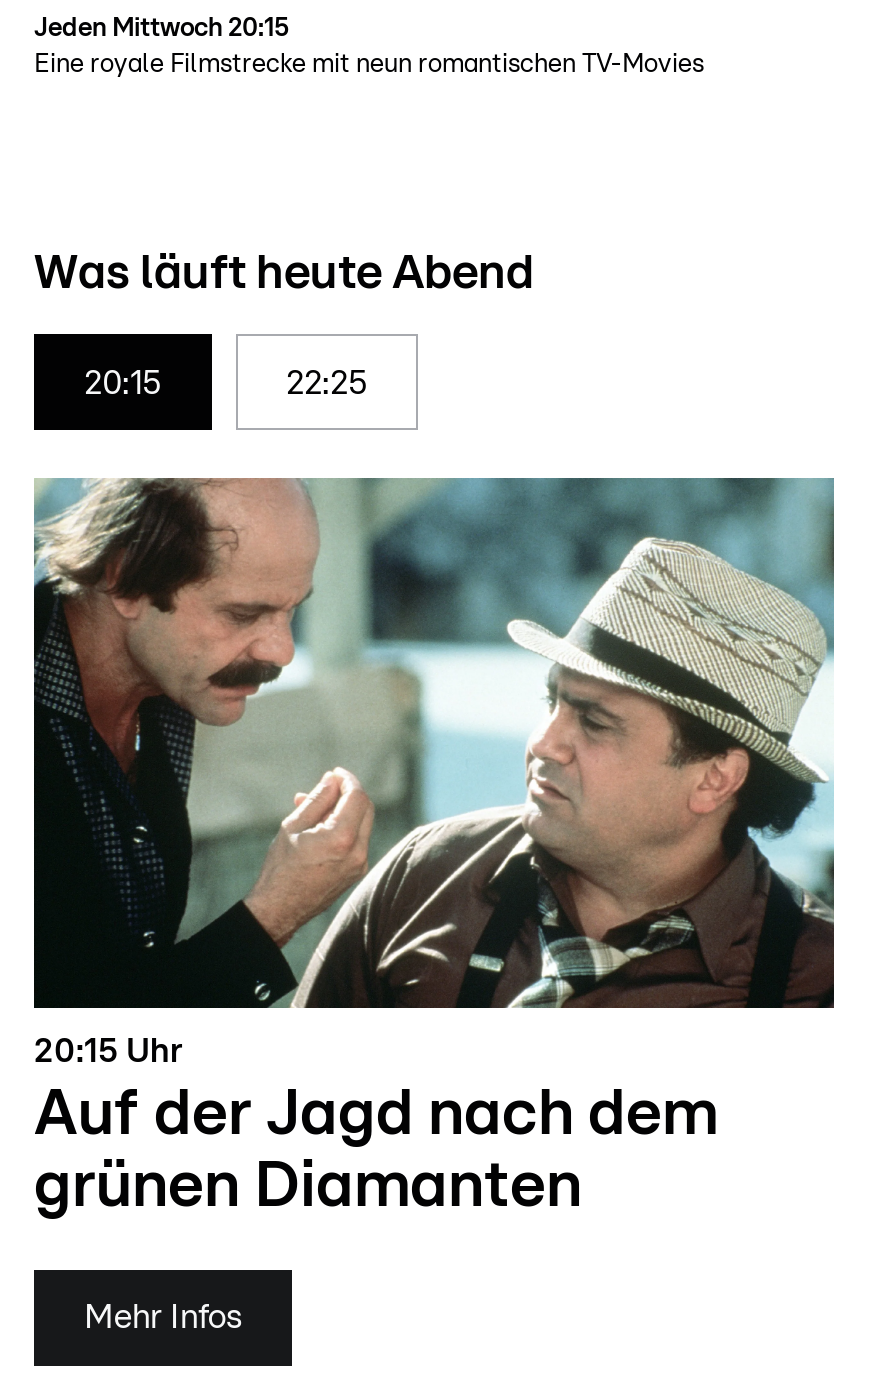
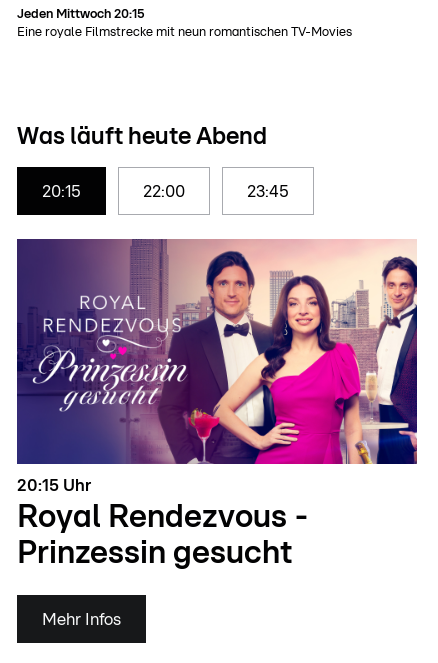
- 22:25
+ 22:00
+ 23:45

- [image]
- Auf der Jagd nach dem
- grünen Diamanten
+ [image]
+ Royal Rendezvous -
+ Prinzessin gesucht
